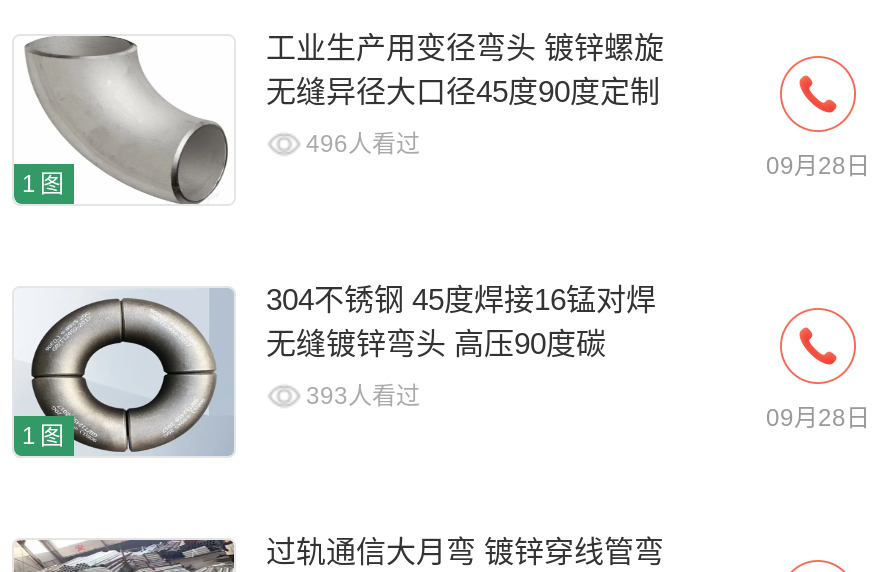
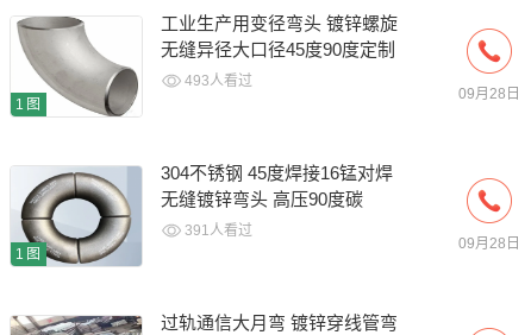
- 496人看过
+ 493人看过

- 393人看过
+ 391人看过
